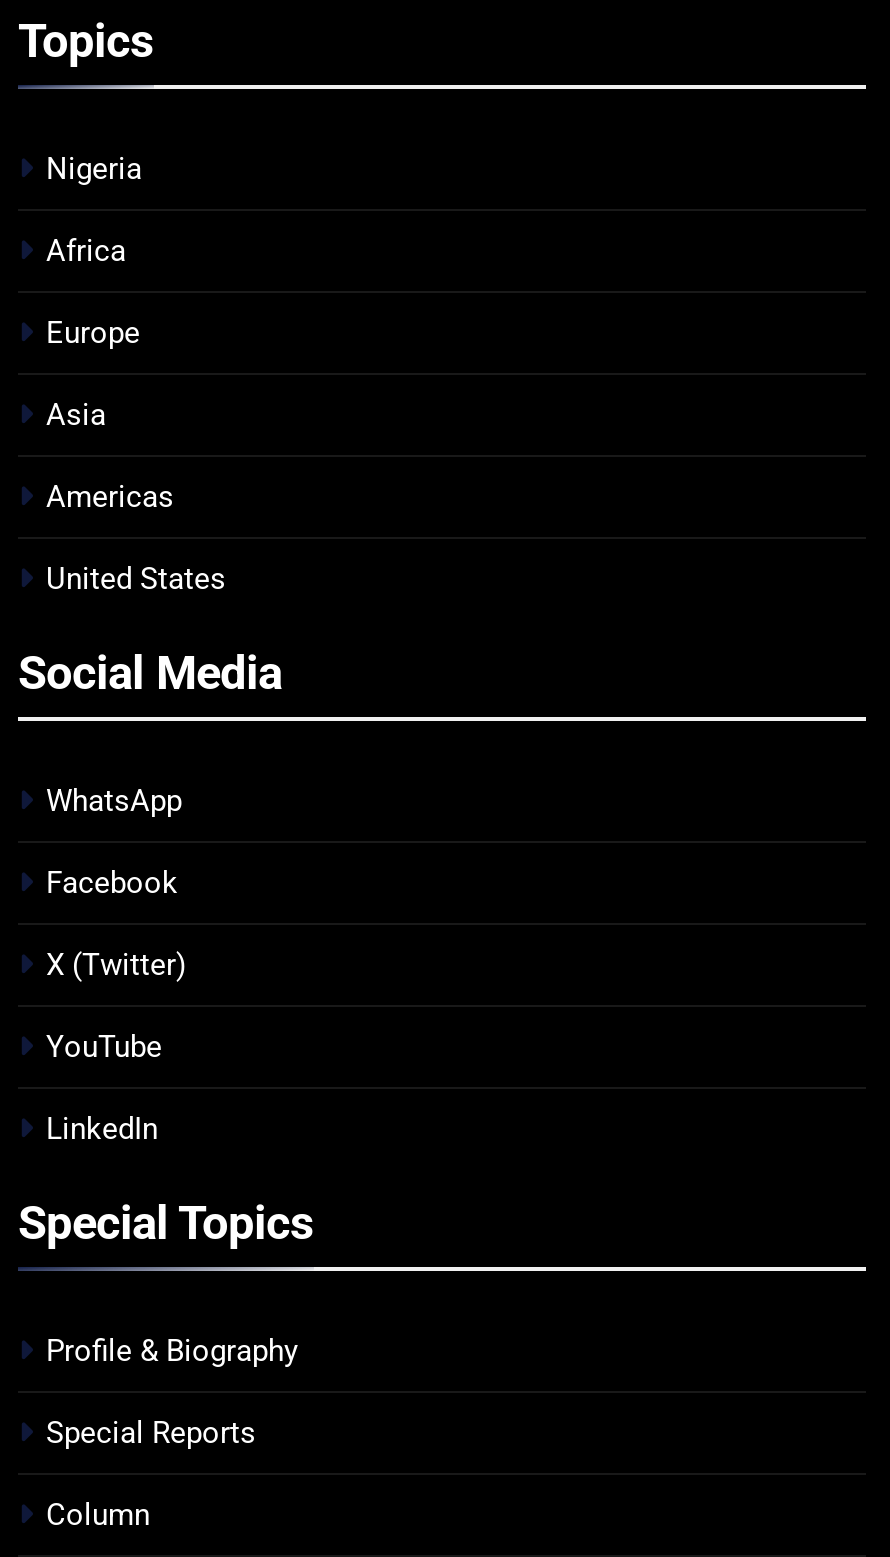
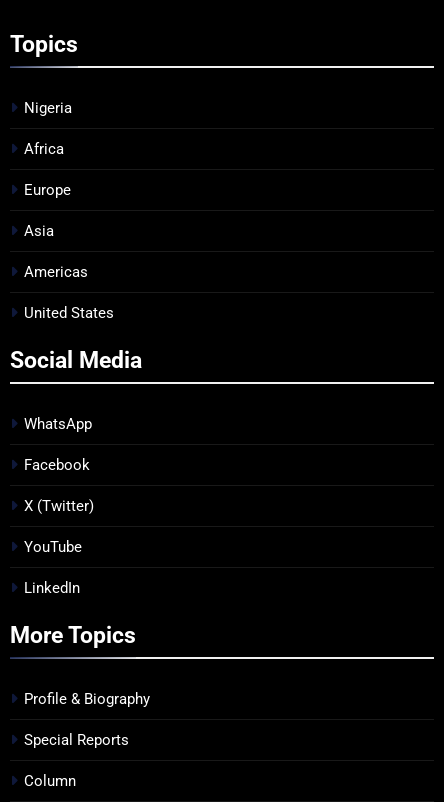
- Special Topics
+ More Topics
